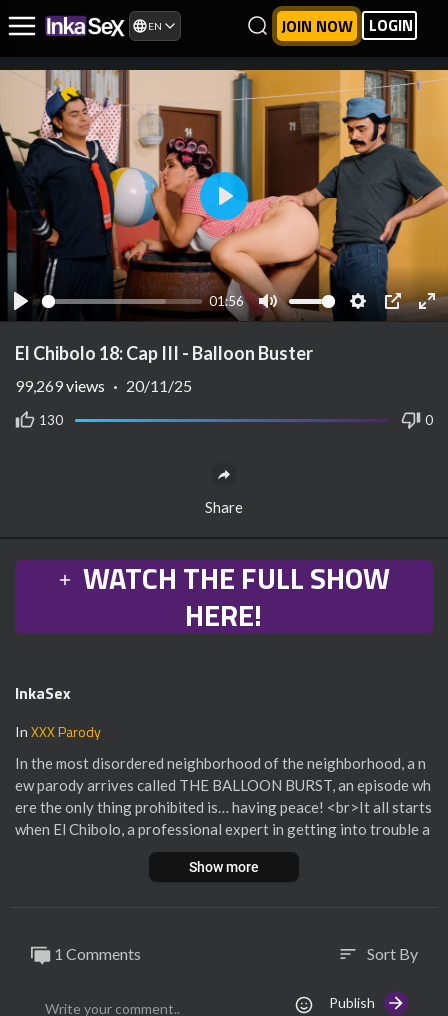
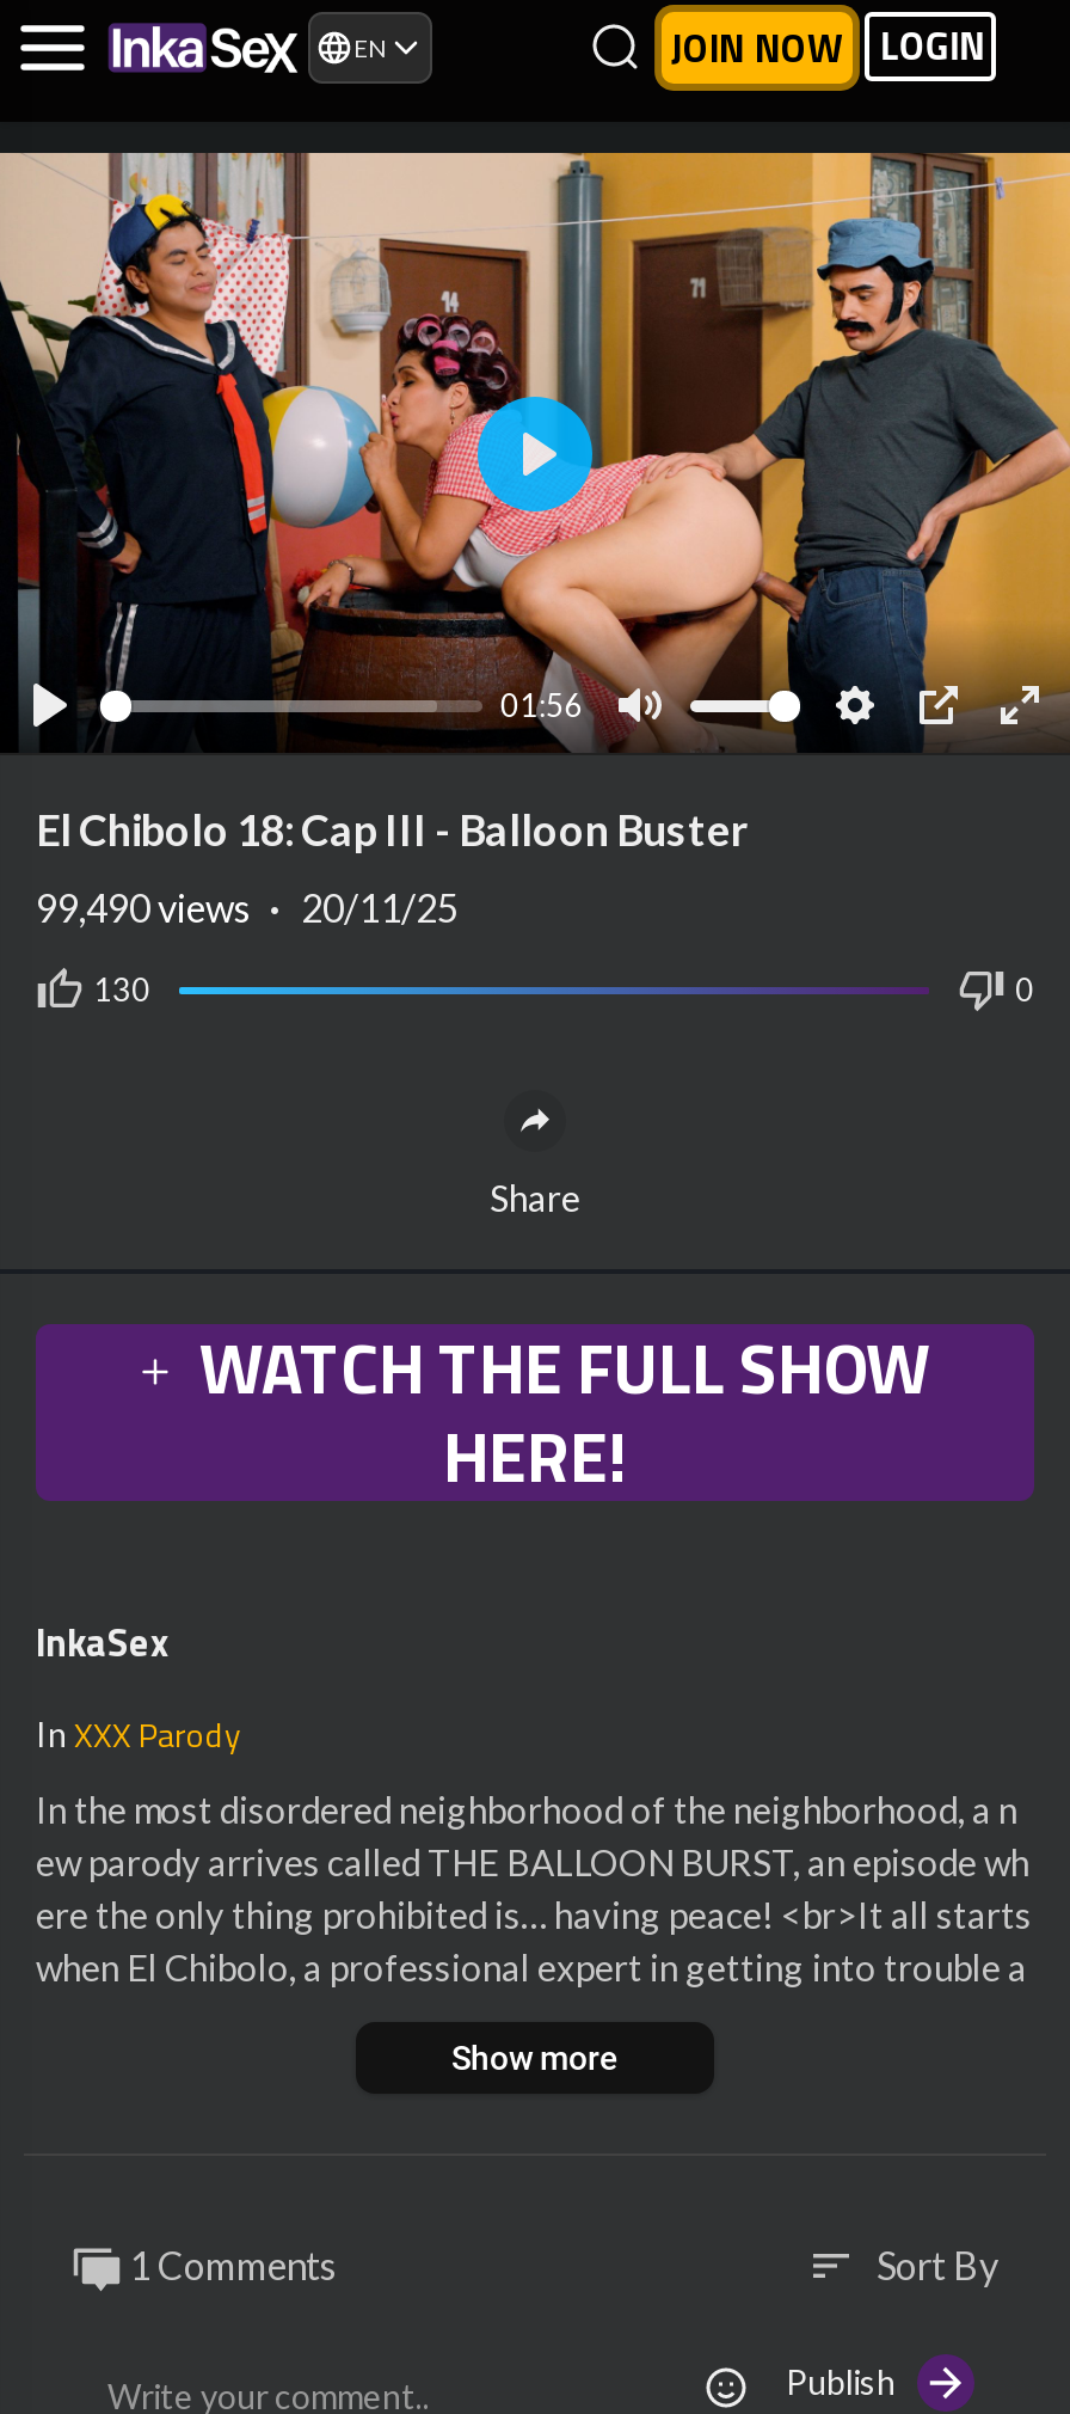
- 99,269views · 20/11/25
+ 99,490views · 20/11/25
